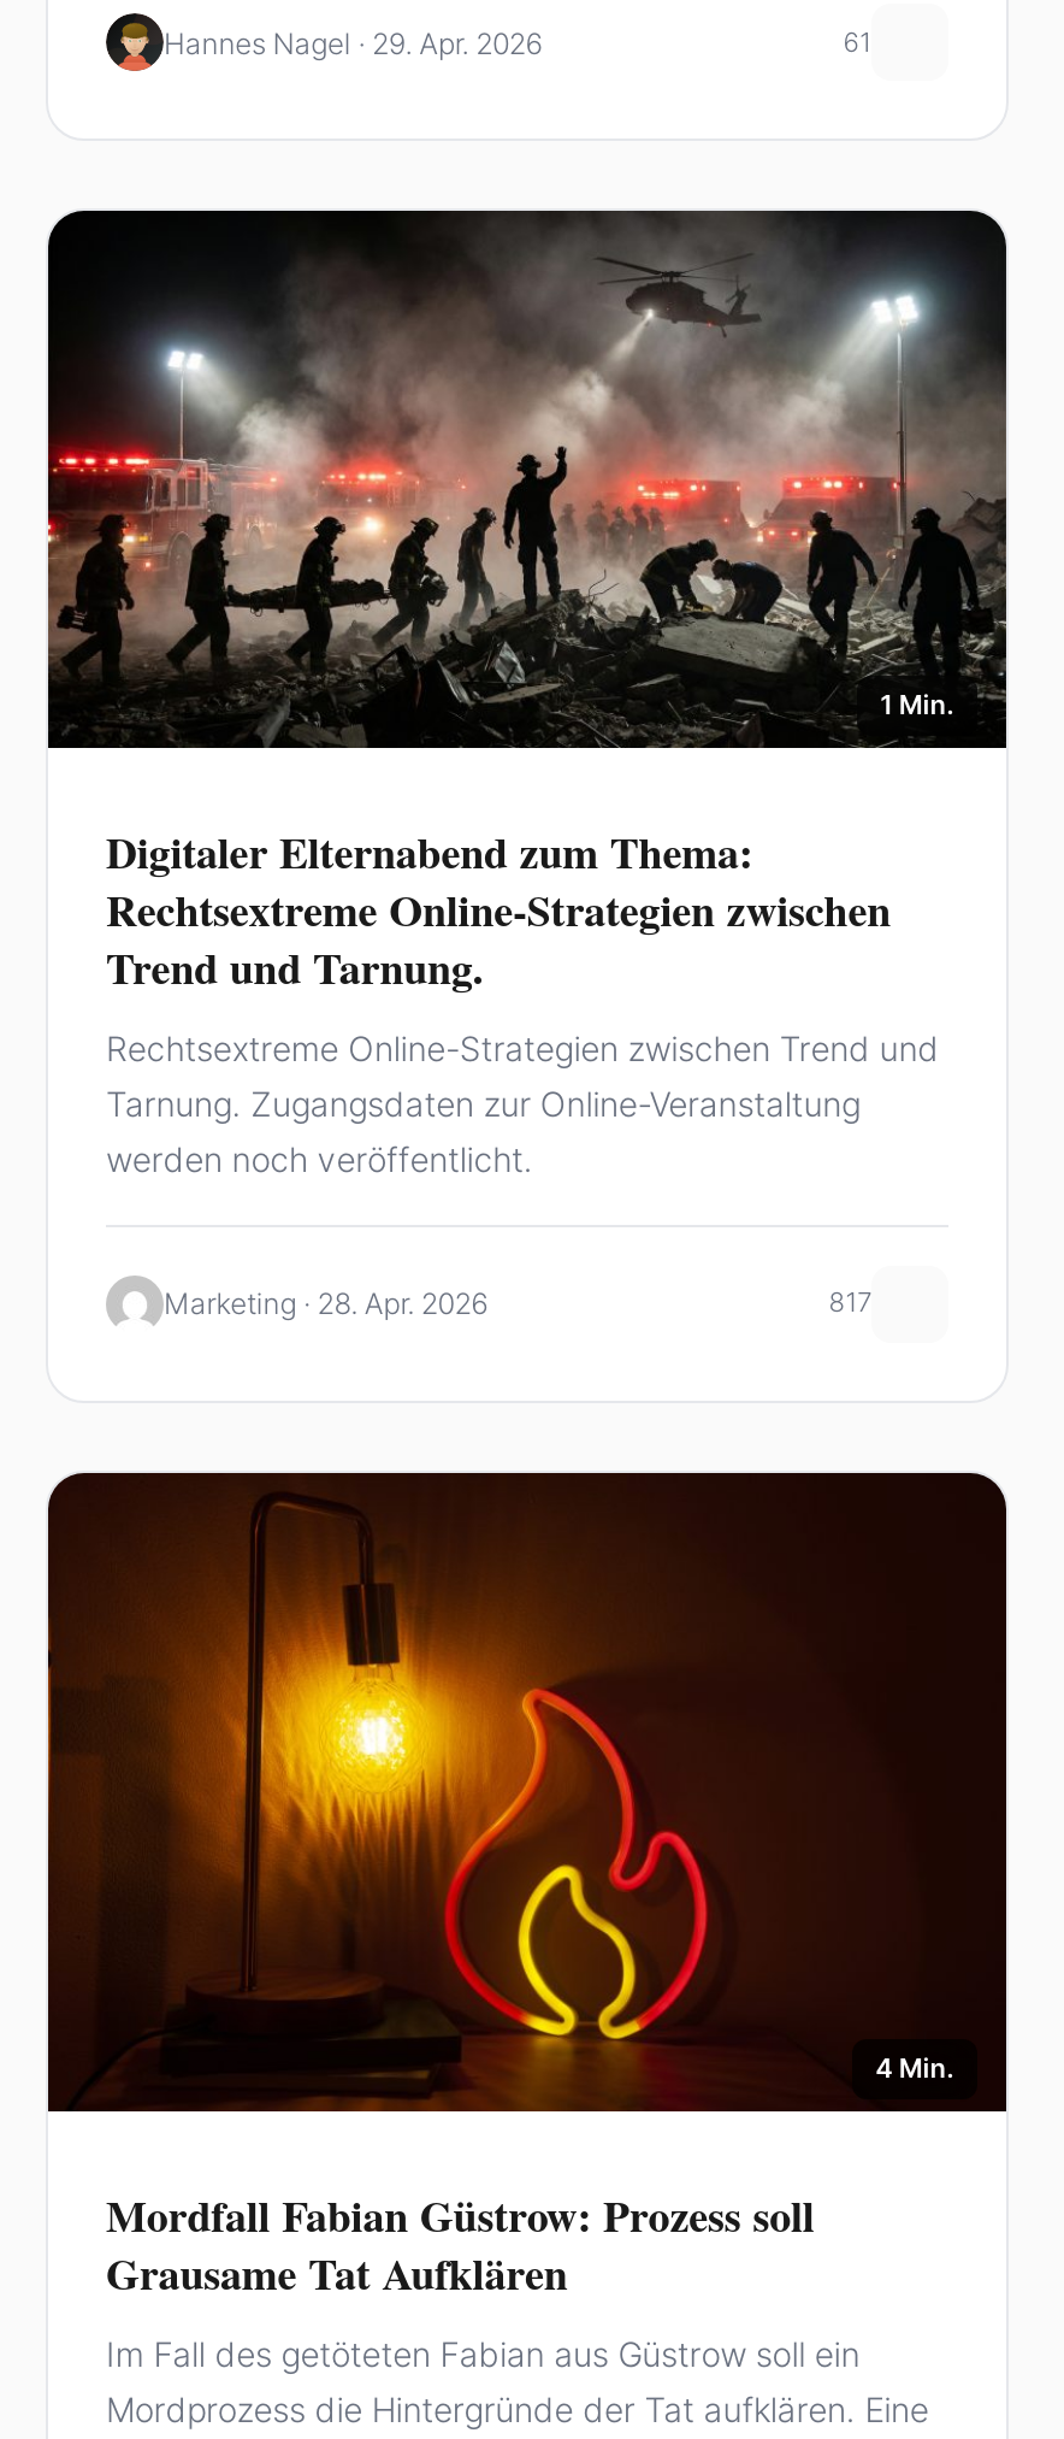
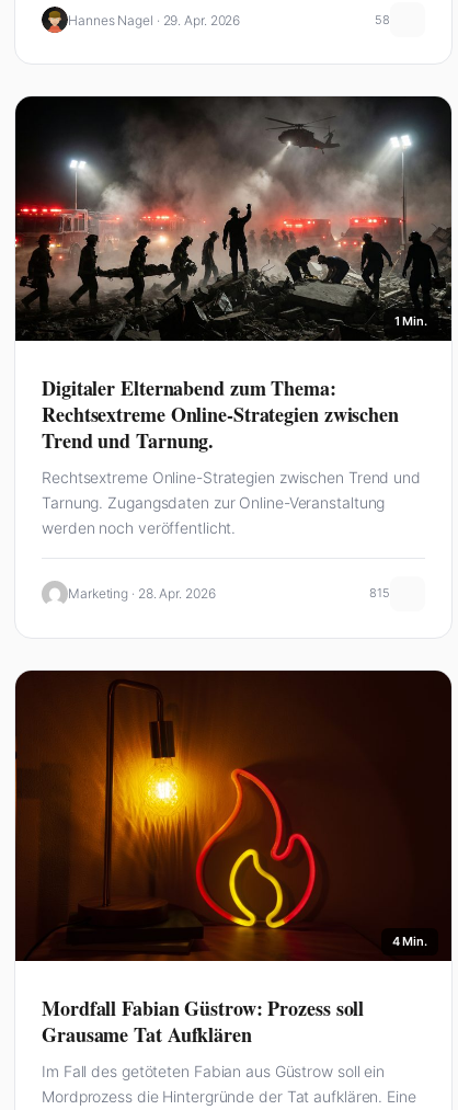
- 61
+ 58

- 817
+ 815
